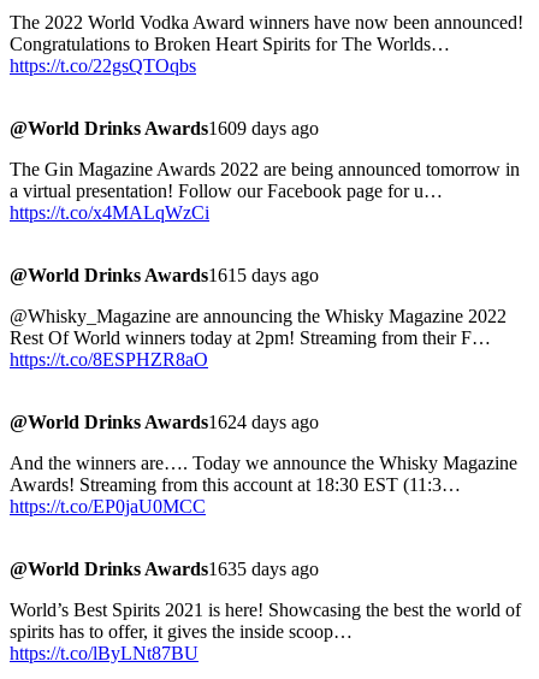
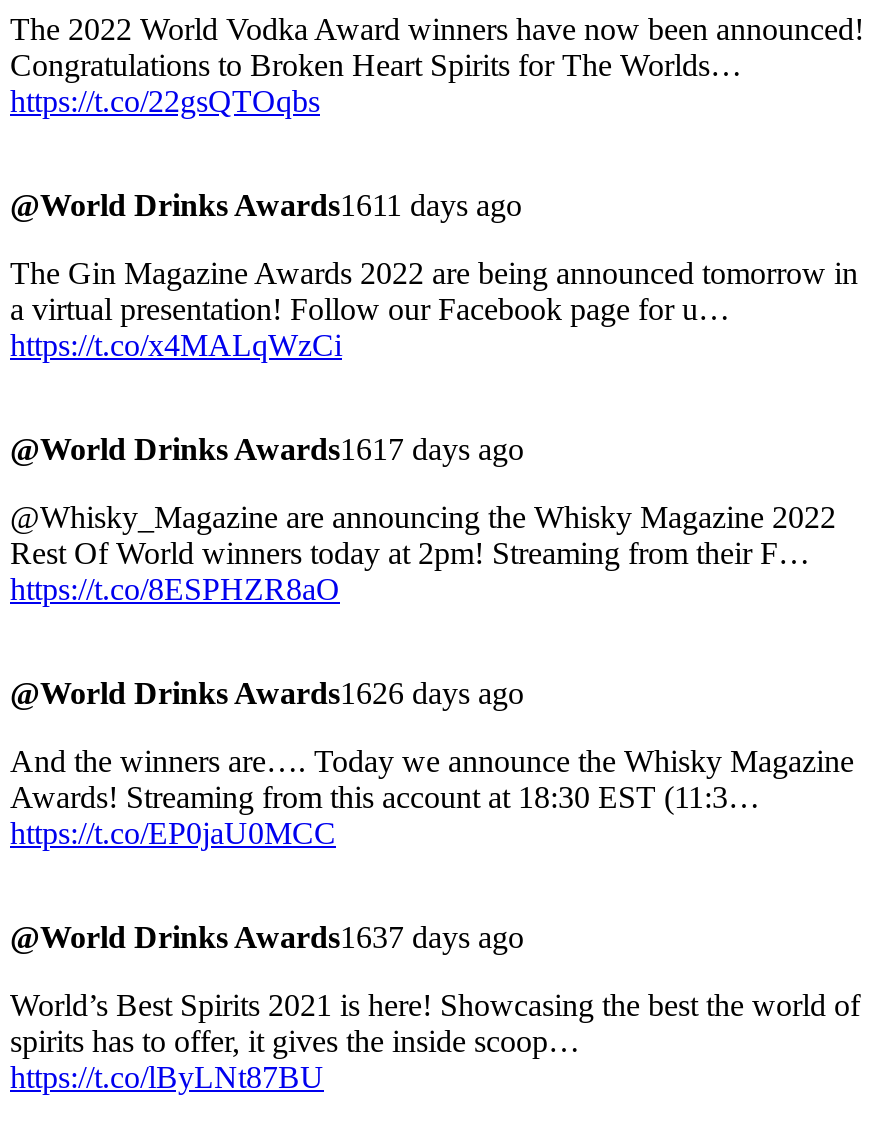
- @World Drinks Awards1609 days ago
+ @World Drinks Awards1611 days ago

- @World Drinks Awards1615 days ago
+ @World Drinks Awards1617 days ago

- @World Drinks Awards1624 days ago
+ @World Drinks Awards1626 days ago

- @World Drinks Awards1635 days ago
+ @World Drinks Awards1637 days ago
